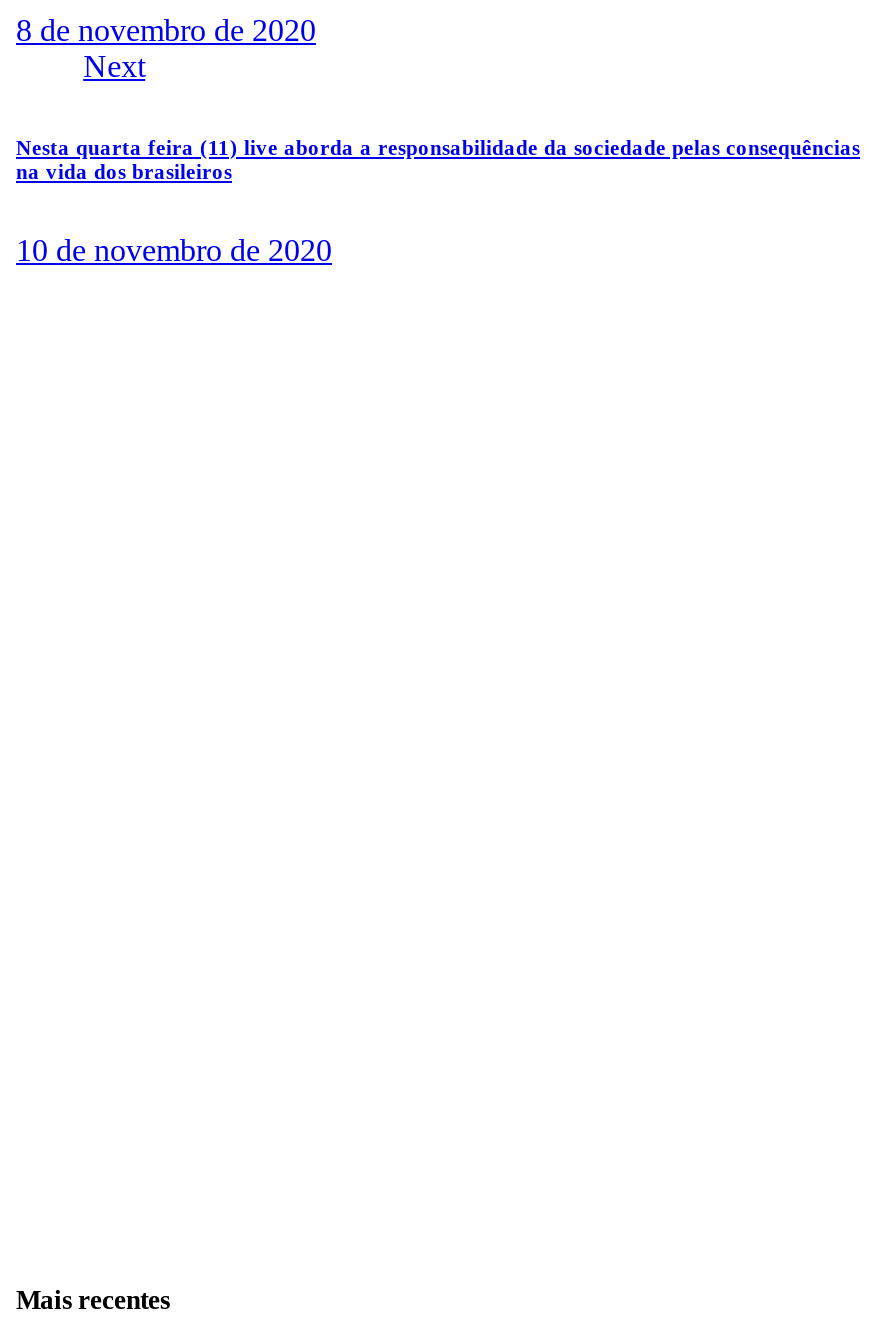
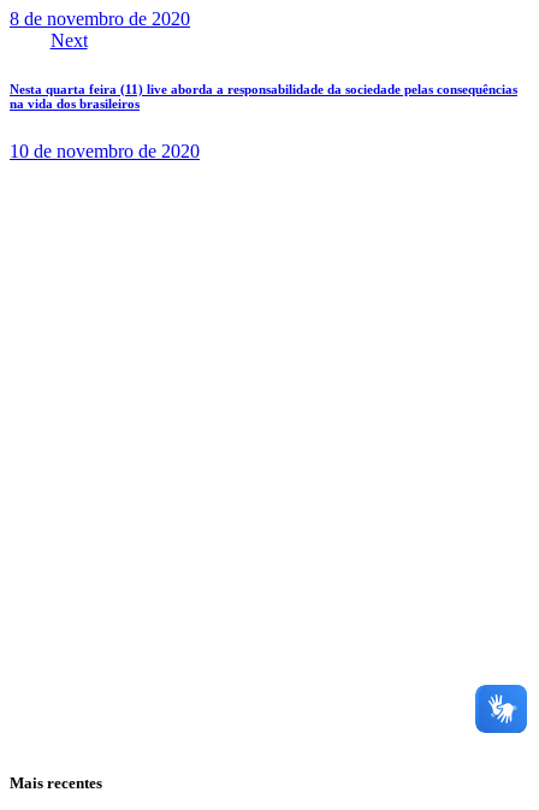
+ [image]
